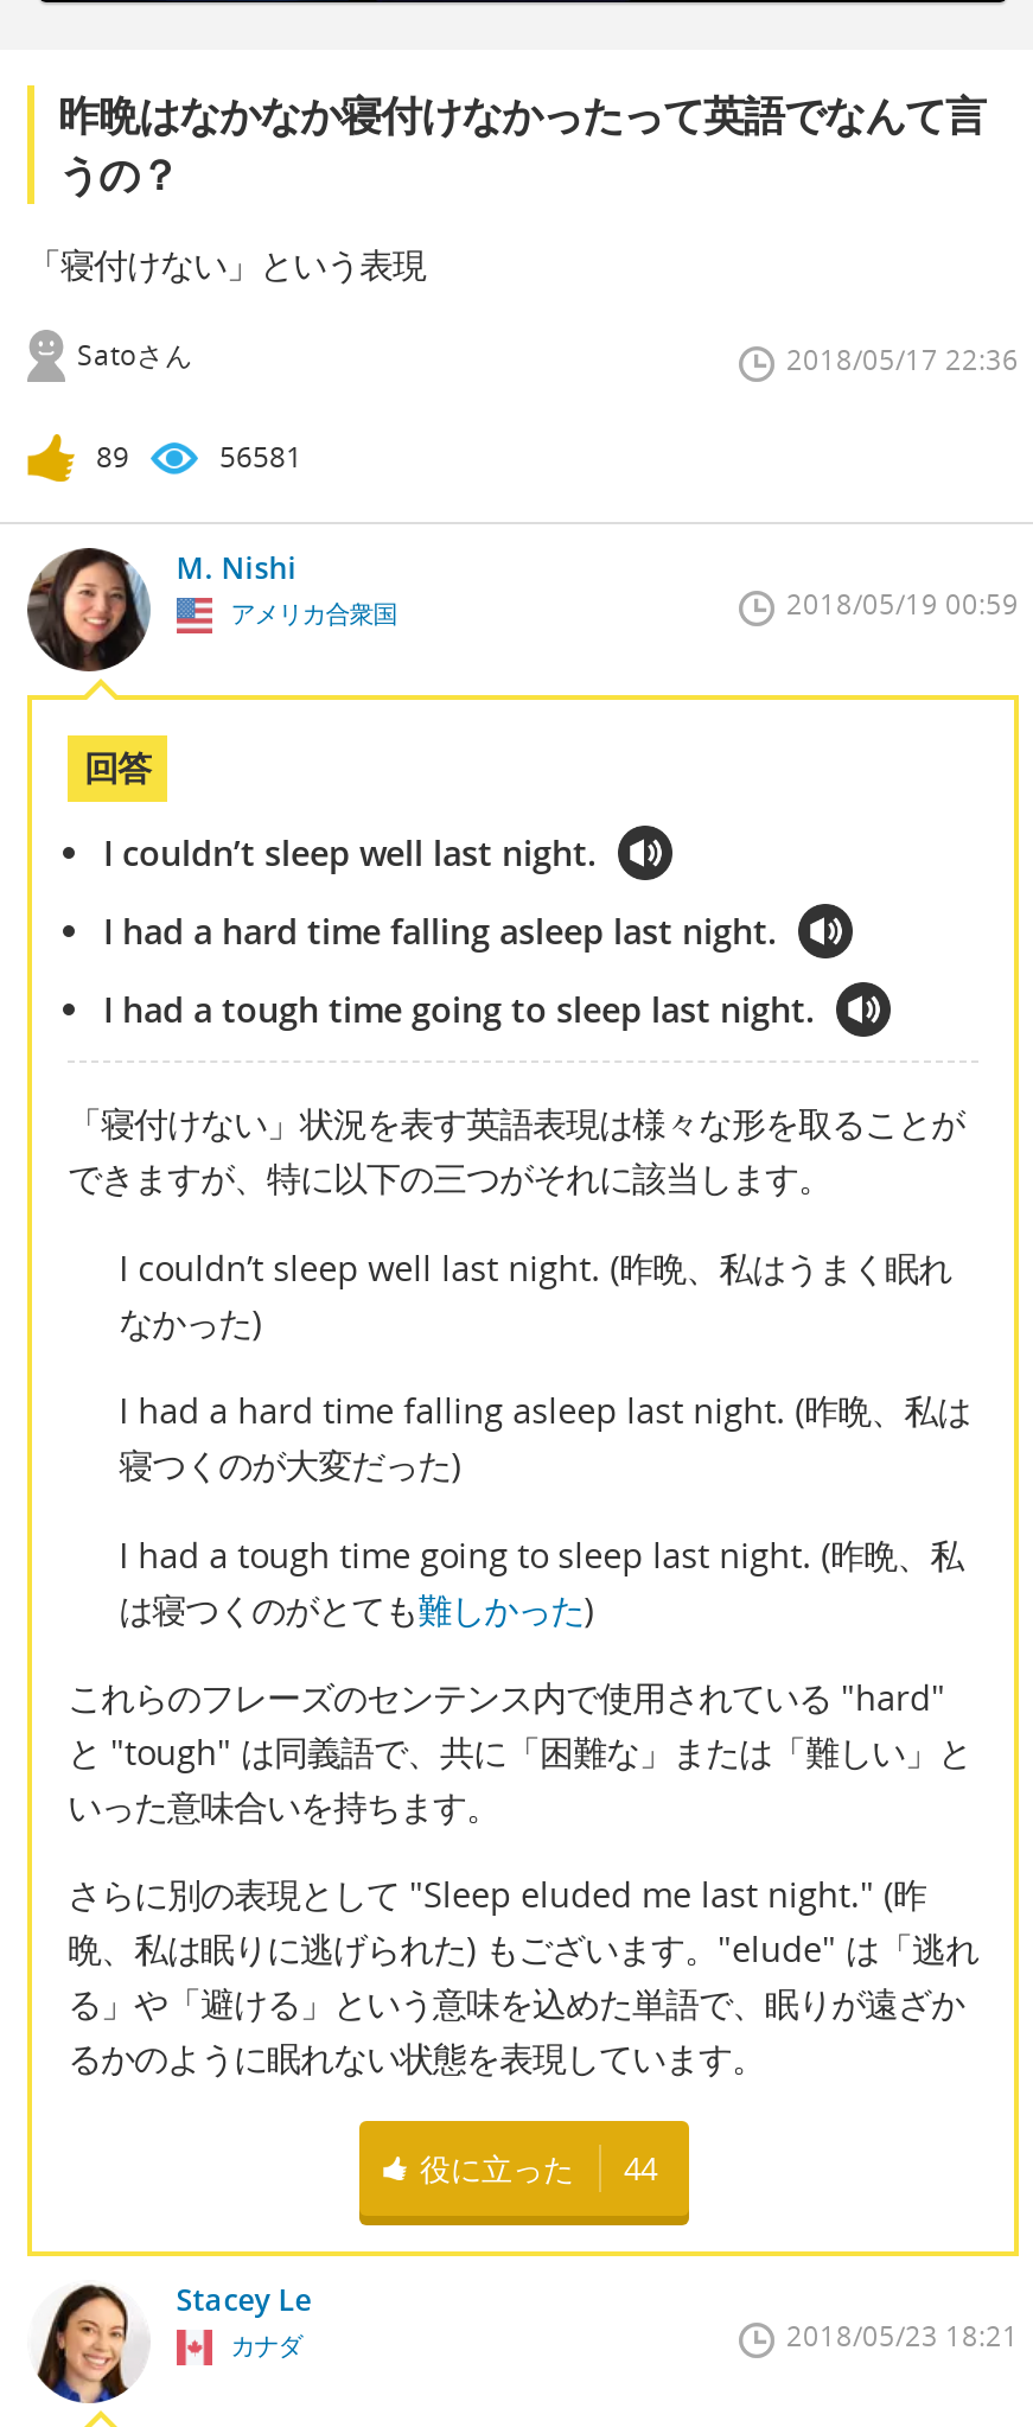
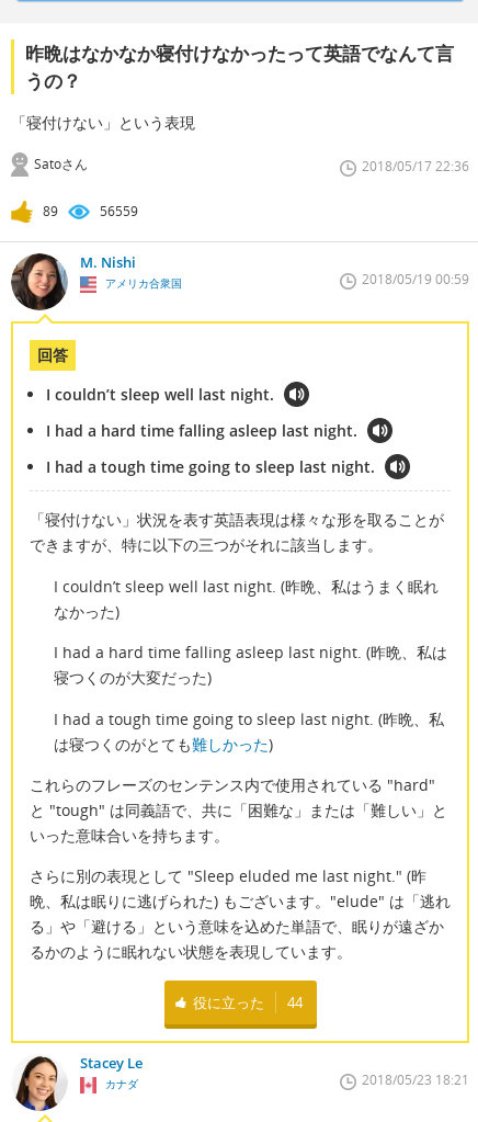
- 56581
+ 56559
